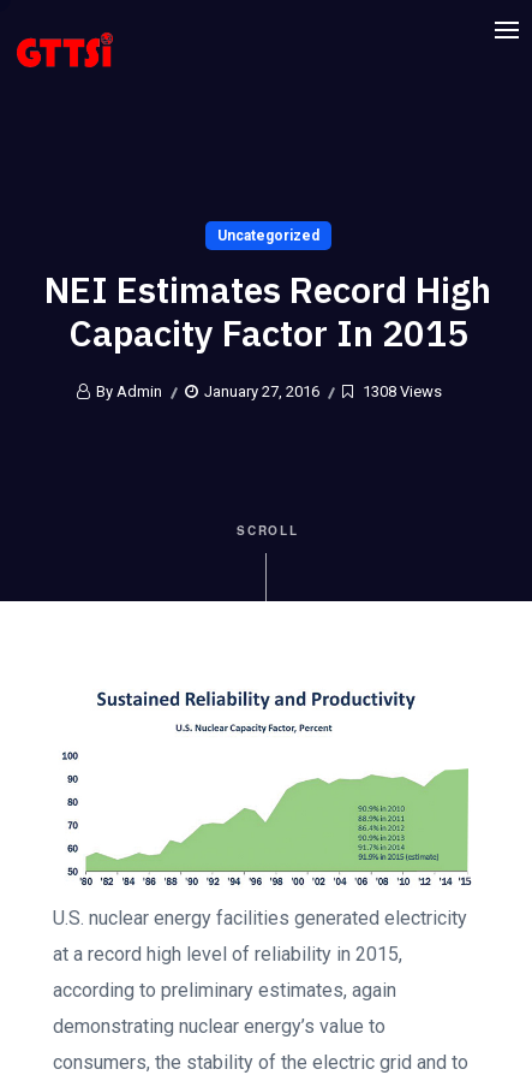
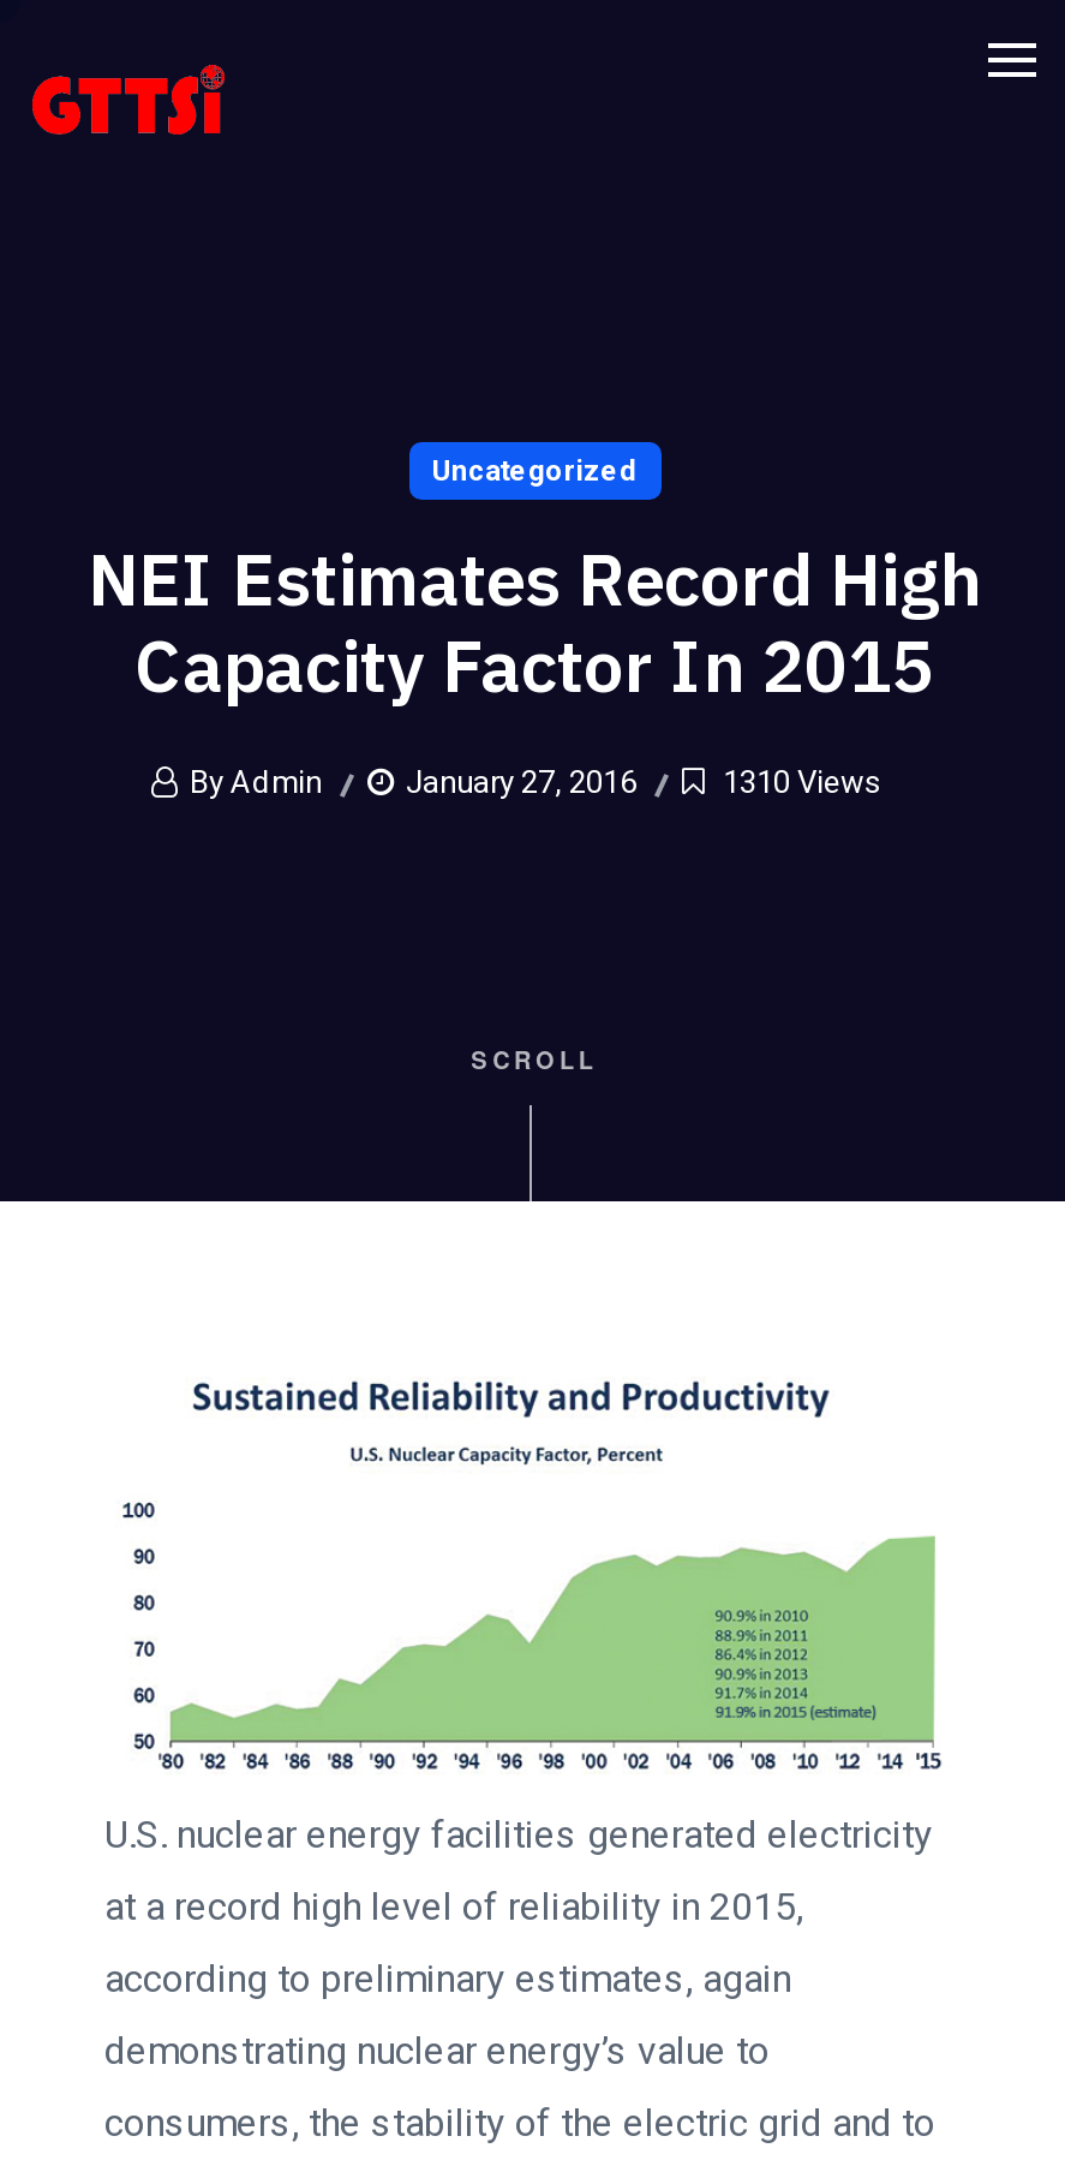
- 1308 Views
+ 1310 Views
